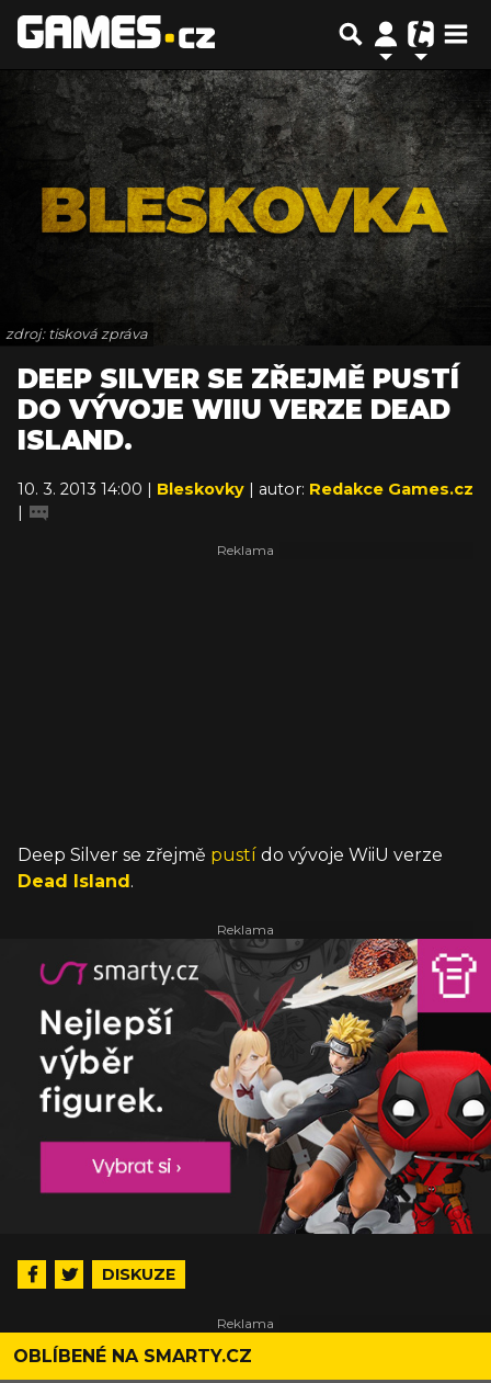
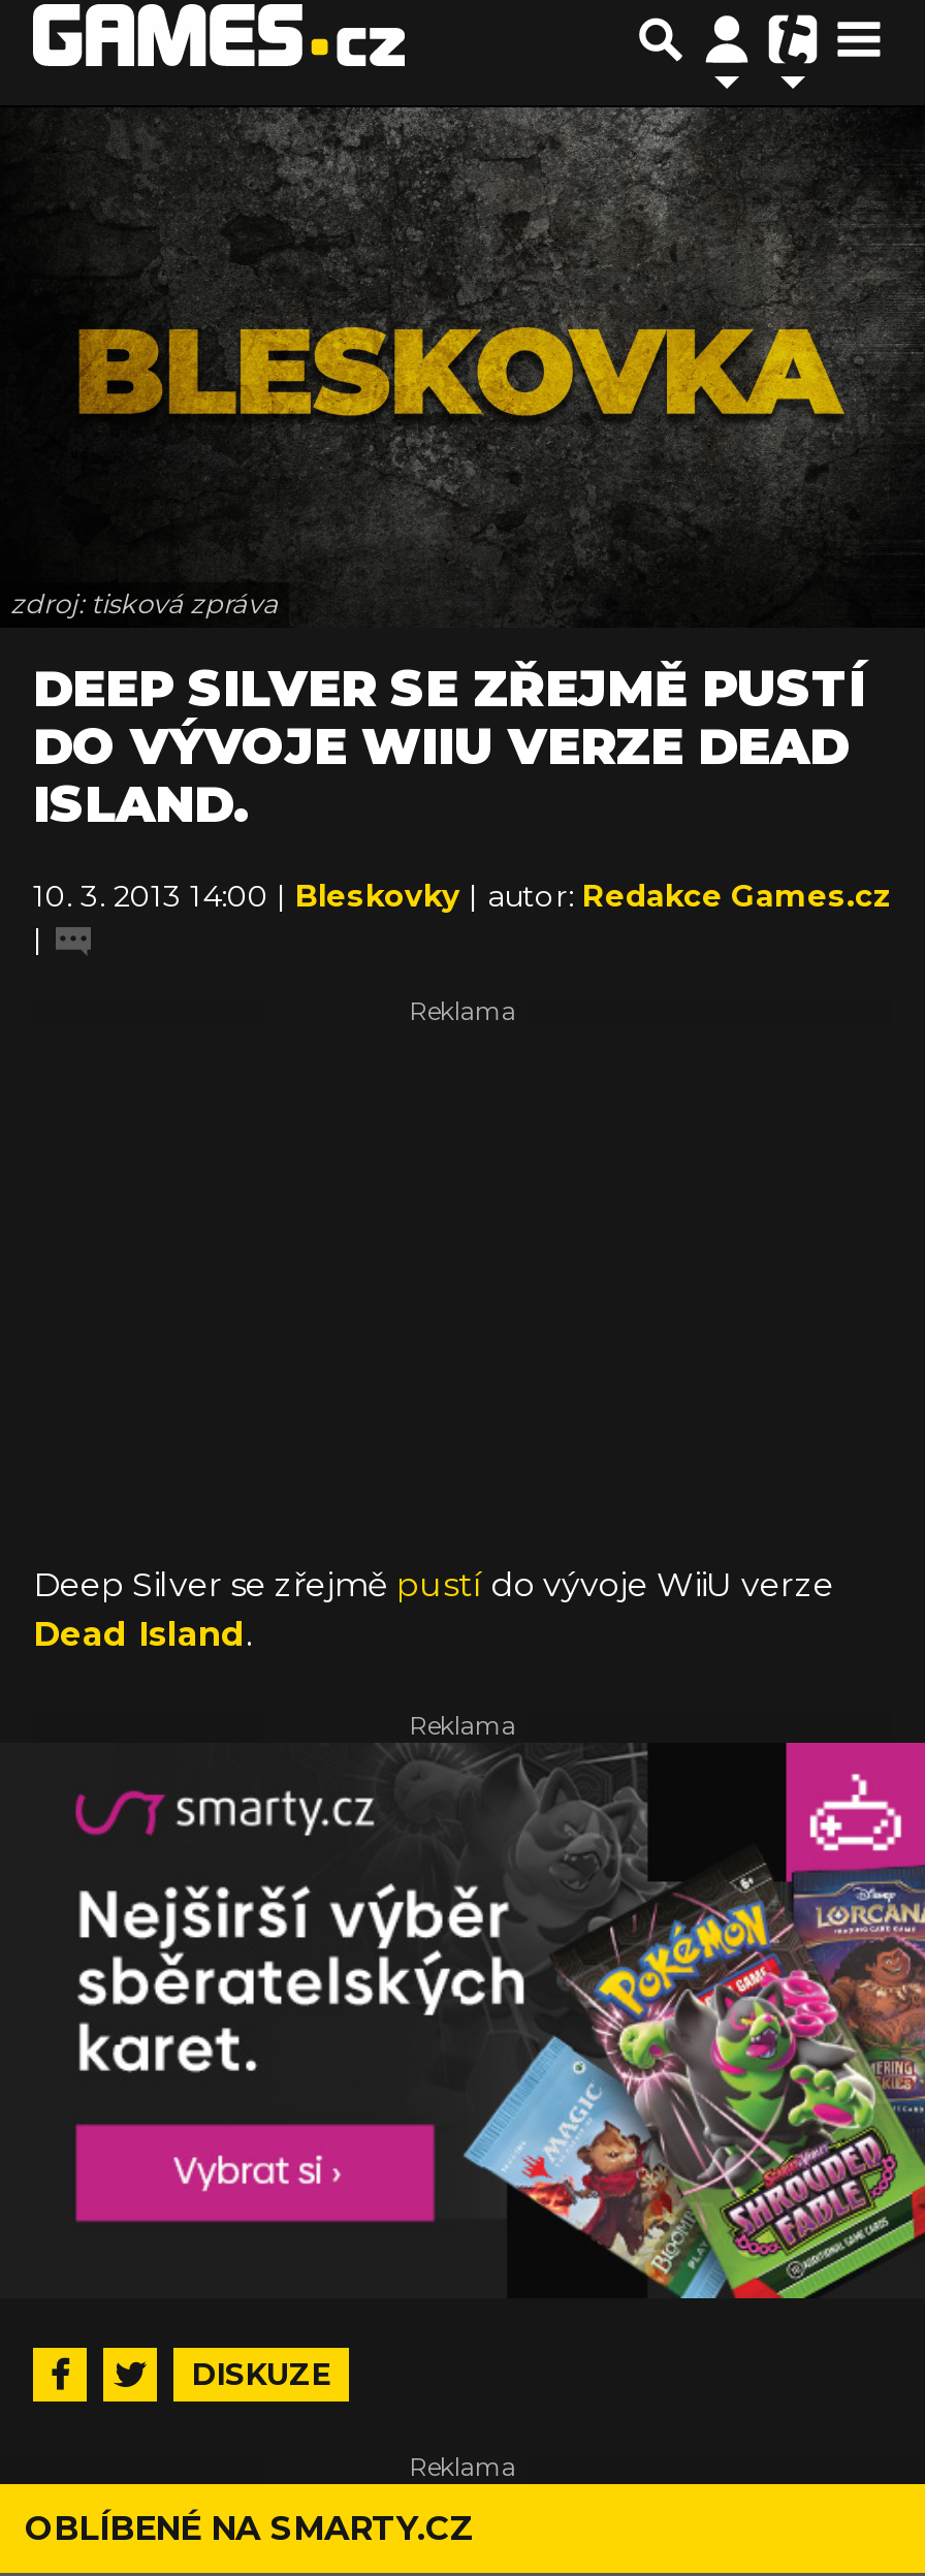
- [image]
+ [image]
